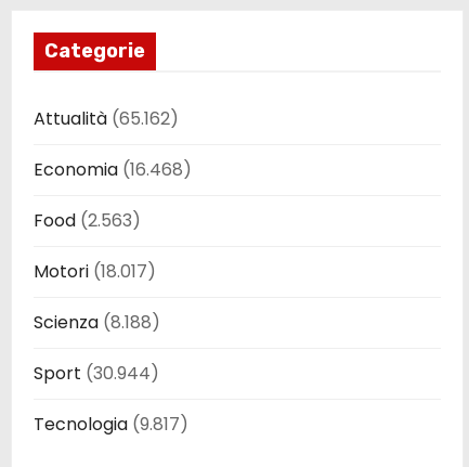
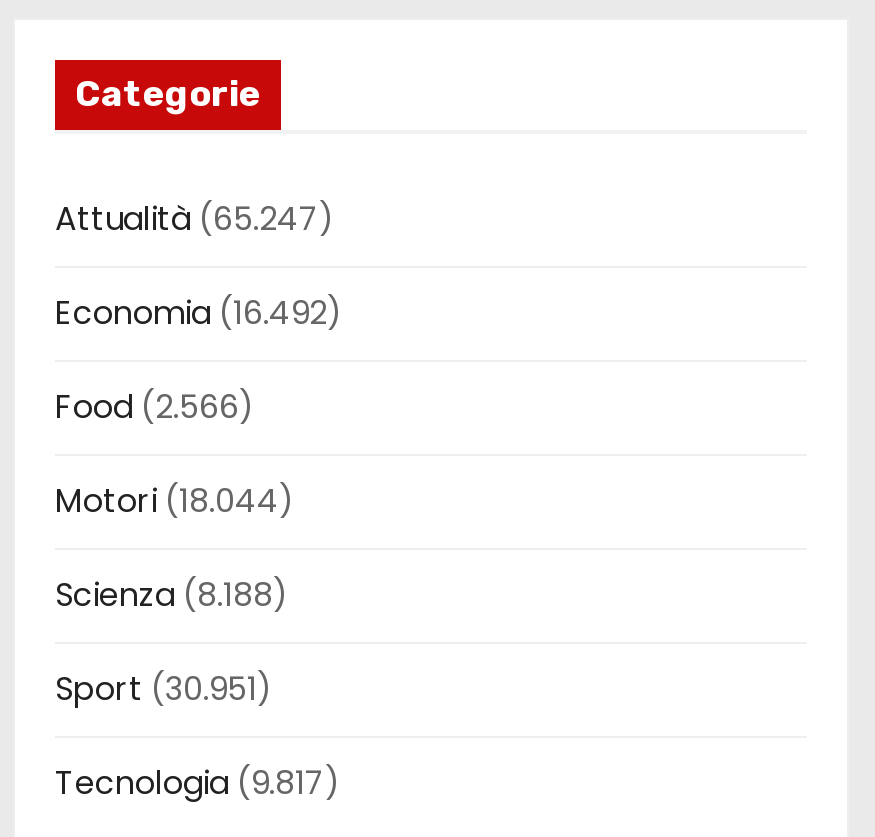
- Attualità (65.162)
+ Attualità (65.247)

- Economia (16.468)
+ Economia (16.492)

- Food (2.563)
+ Food (2.566)

- Motori (18.017)
+ Motori (18.044)

- Sport (30.944)
+ Sport (30.951)
